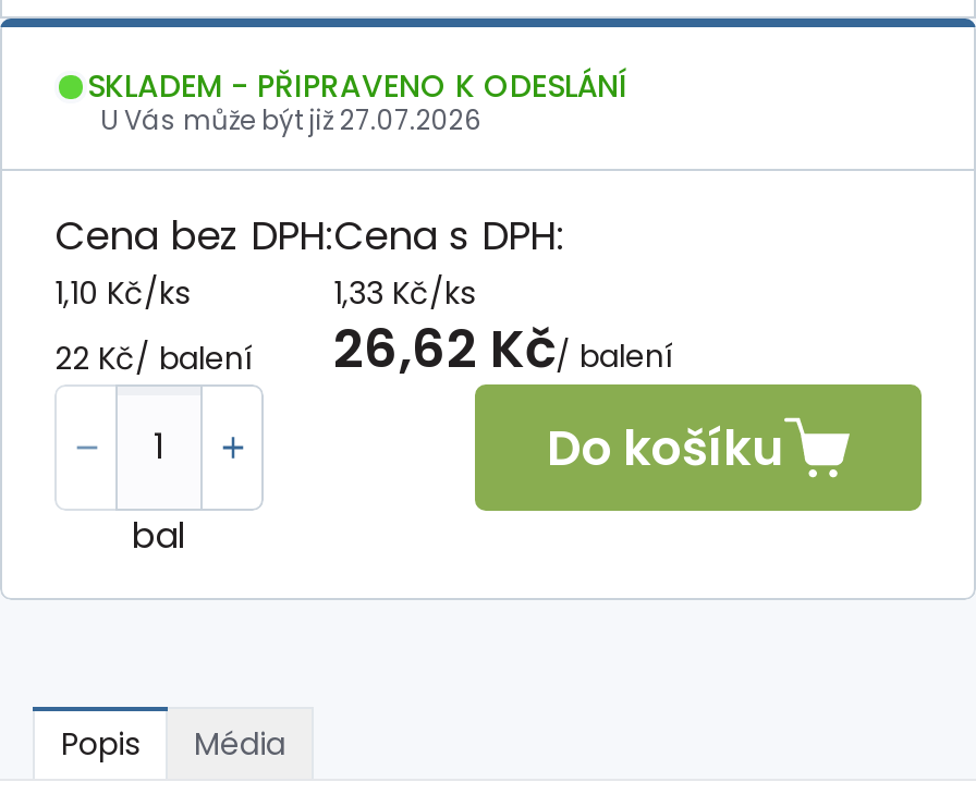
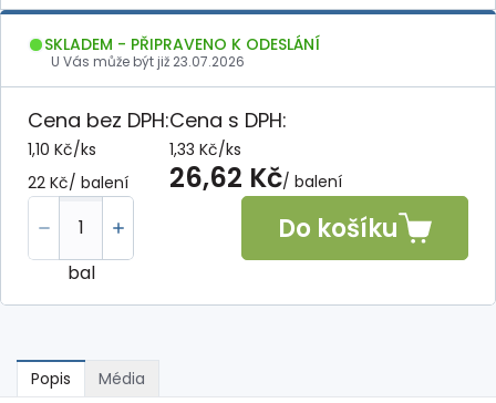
- U Vás může být již 27.07.2026
+ U Vás může být již 23.07.2026
